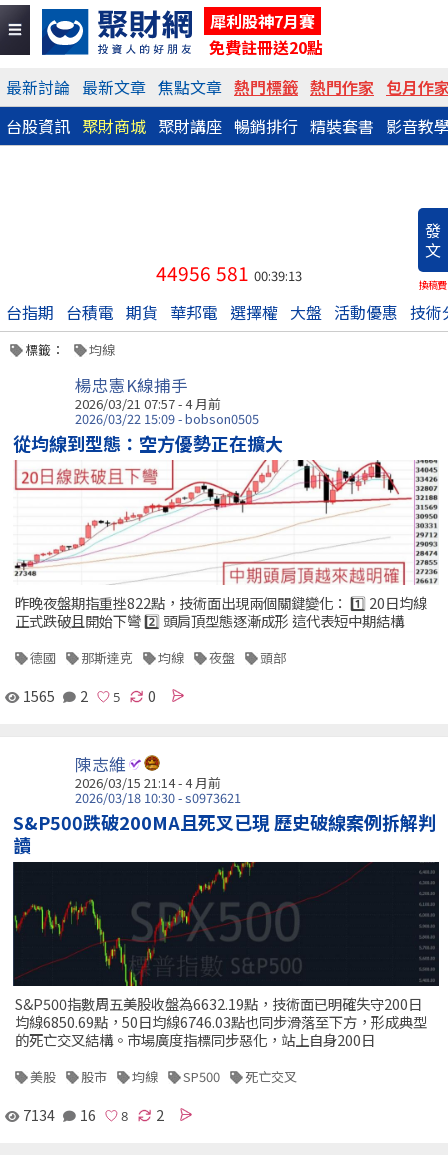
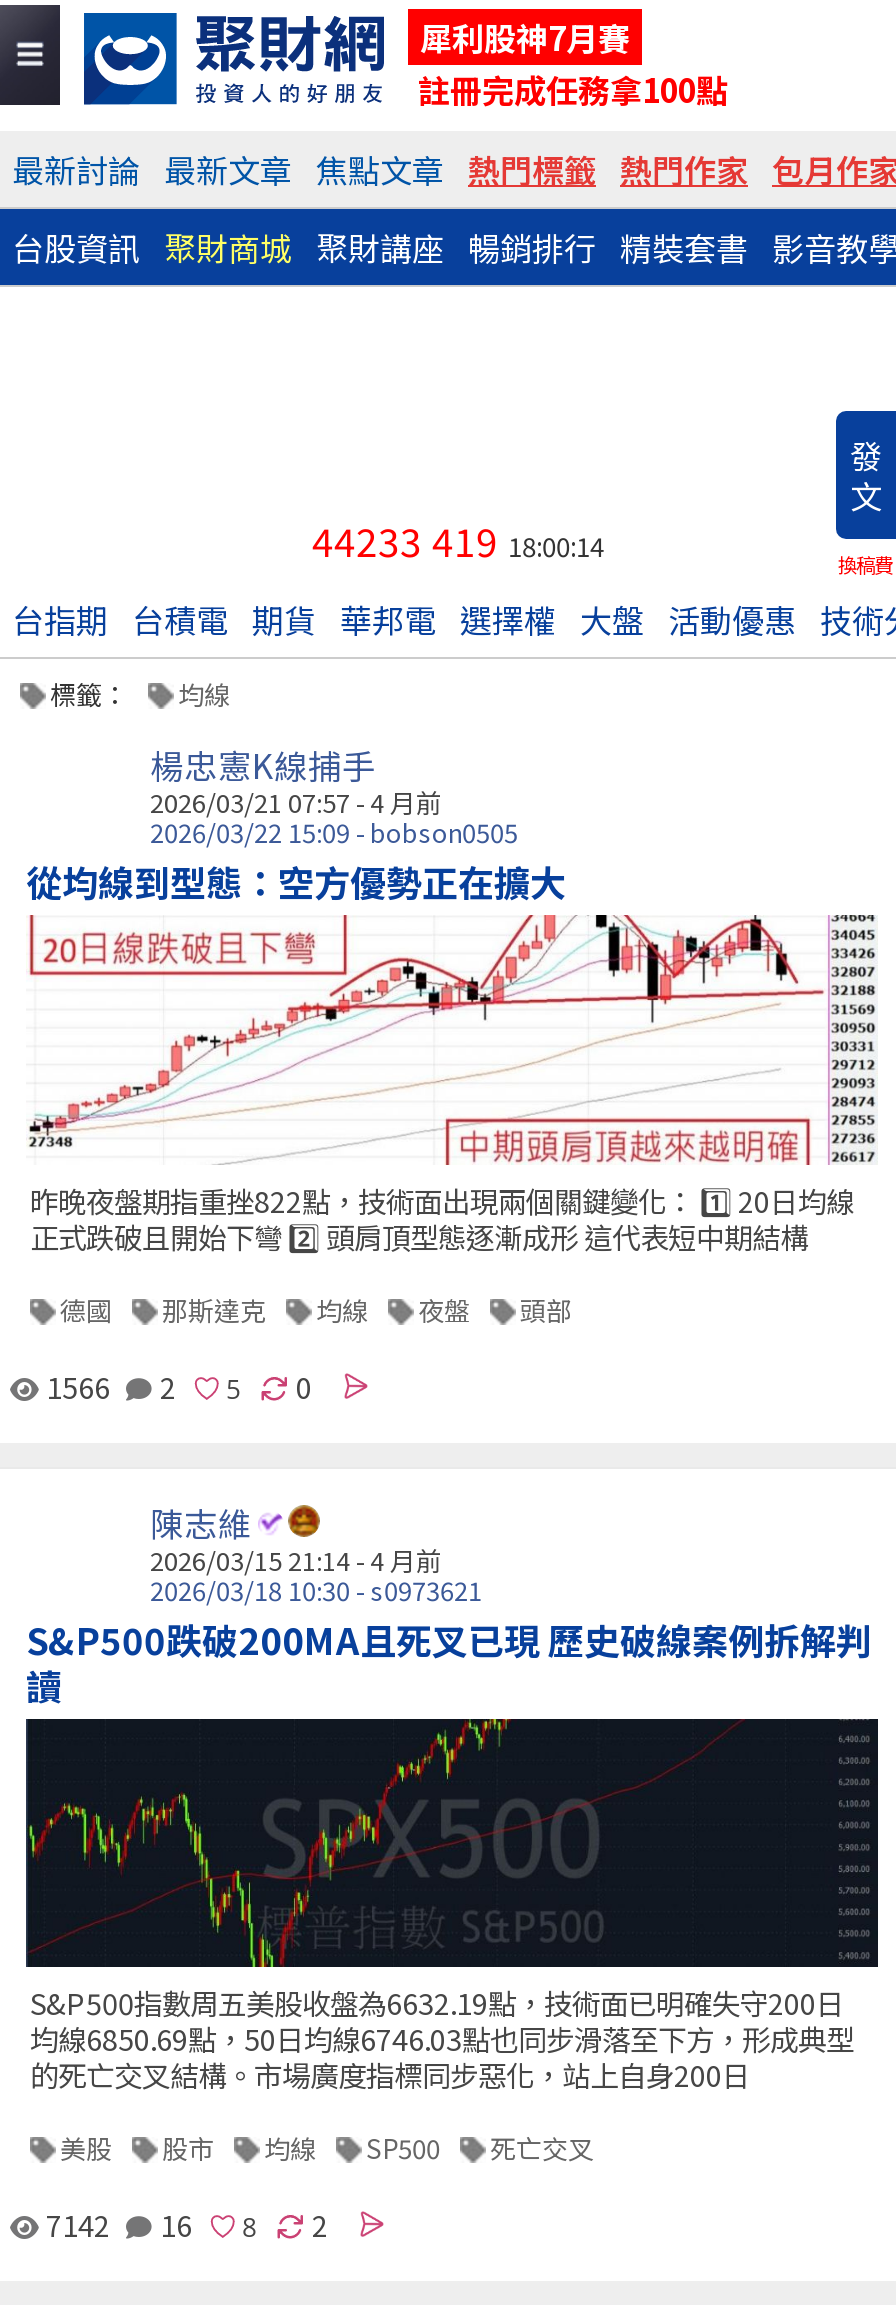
- 免費註冊送20點
+ 註冊完成任務拿100點

- 44956 581 00:39:13
+ 44233 419 18:00:14

- 1565 2
+ 1566 2

- 7134 16
+ 7142 16
